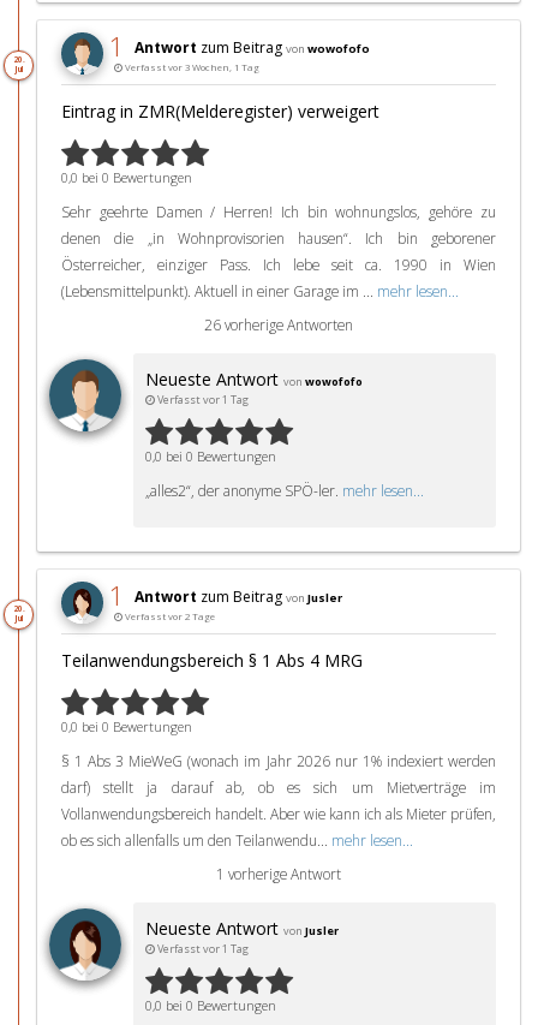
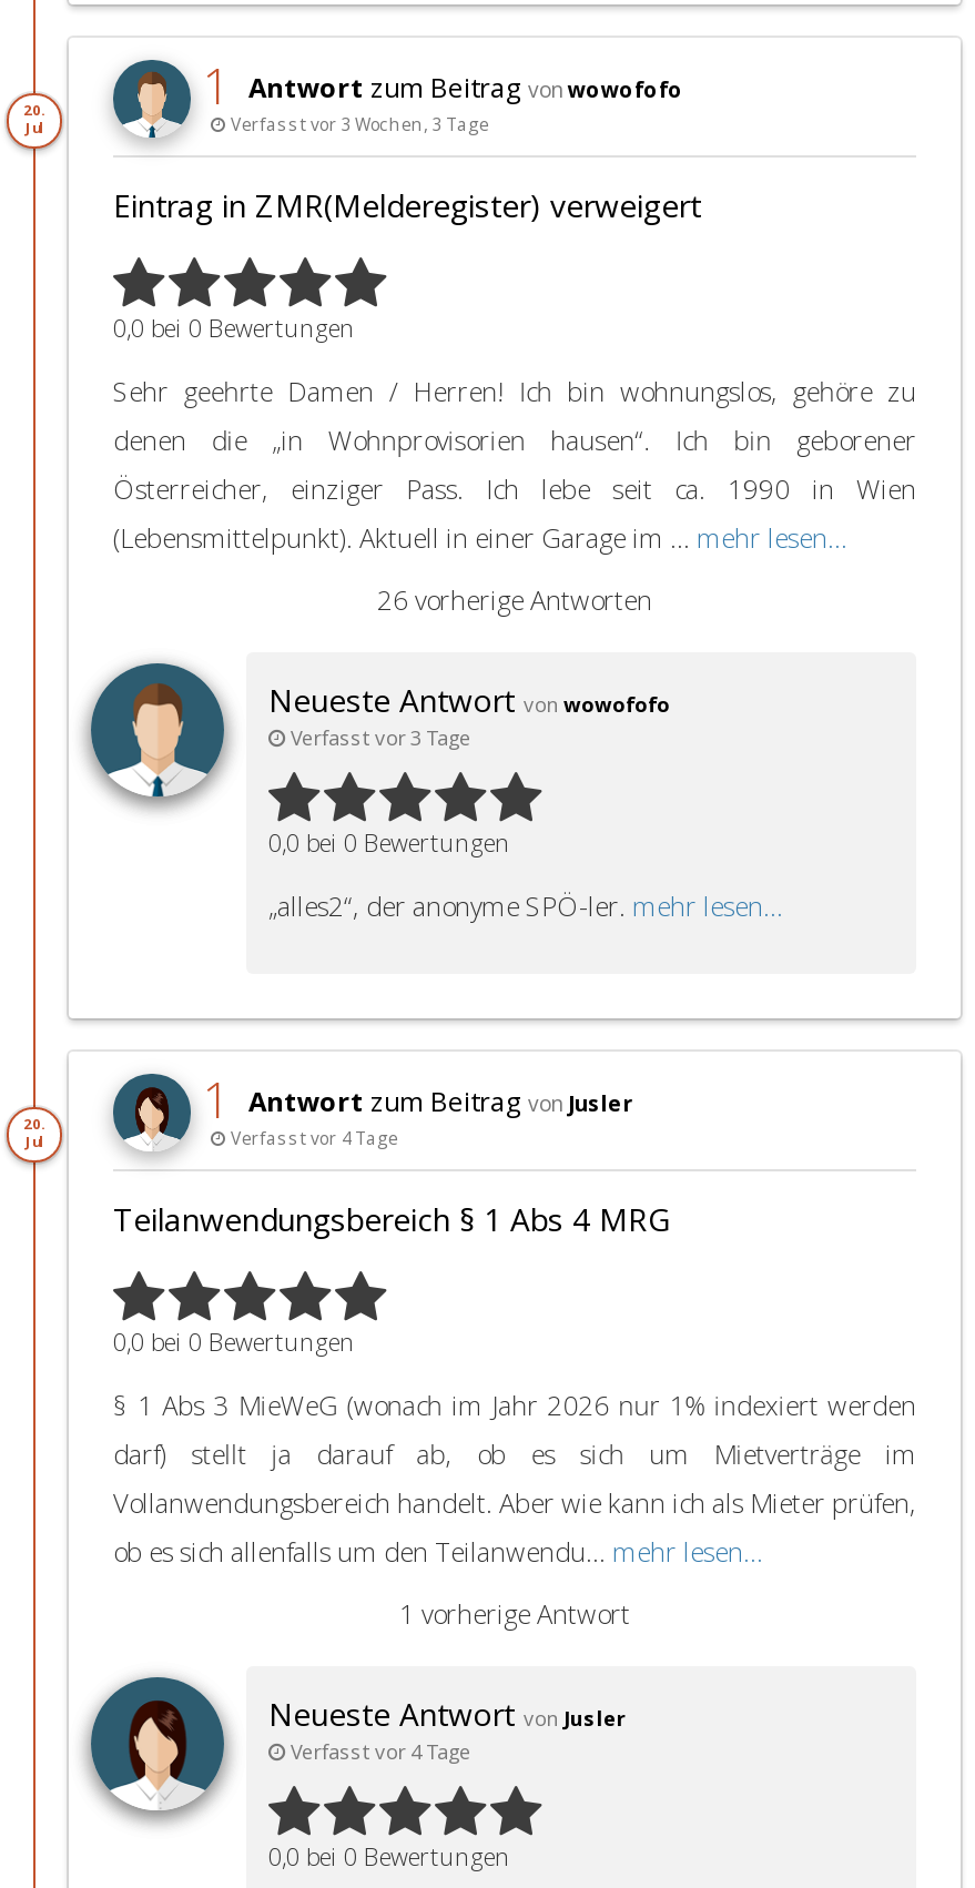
- Verfasst vor 3 Wochen, 1 Tag
+ Verfasst vor 3 Wochen, 3 Tage

- Verfasst vor 1 Tag
+ Verfasst vor 3 Tage

- Verfasst vor 2 Tage
+ Verfasst vor 4 Tage

- Verfasst vor 1 Tag
+ Verfasst vor 4 Tage
